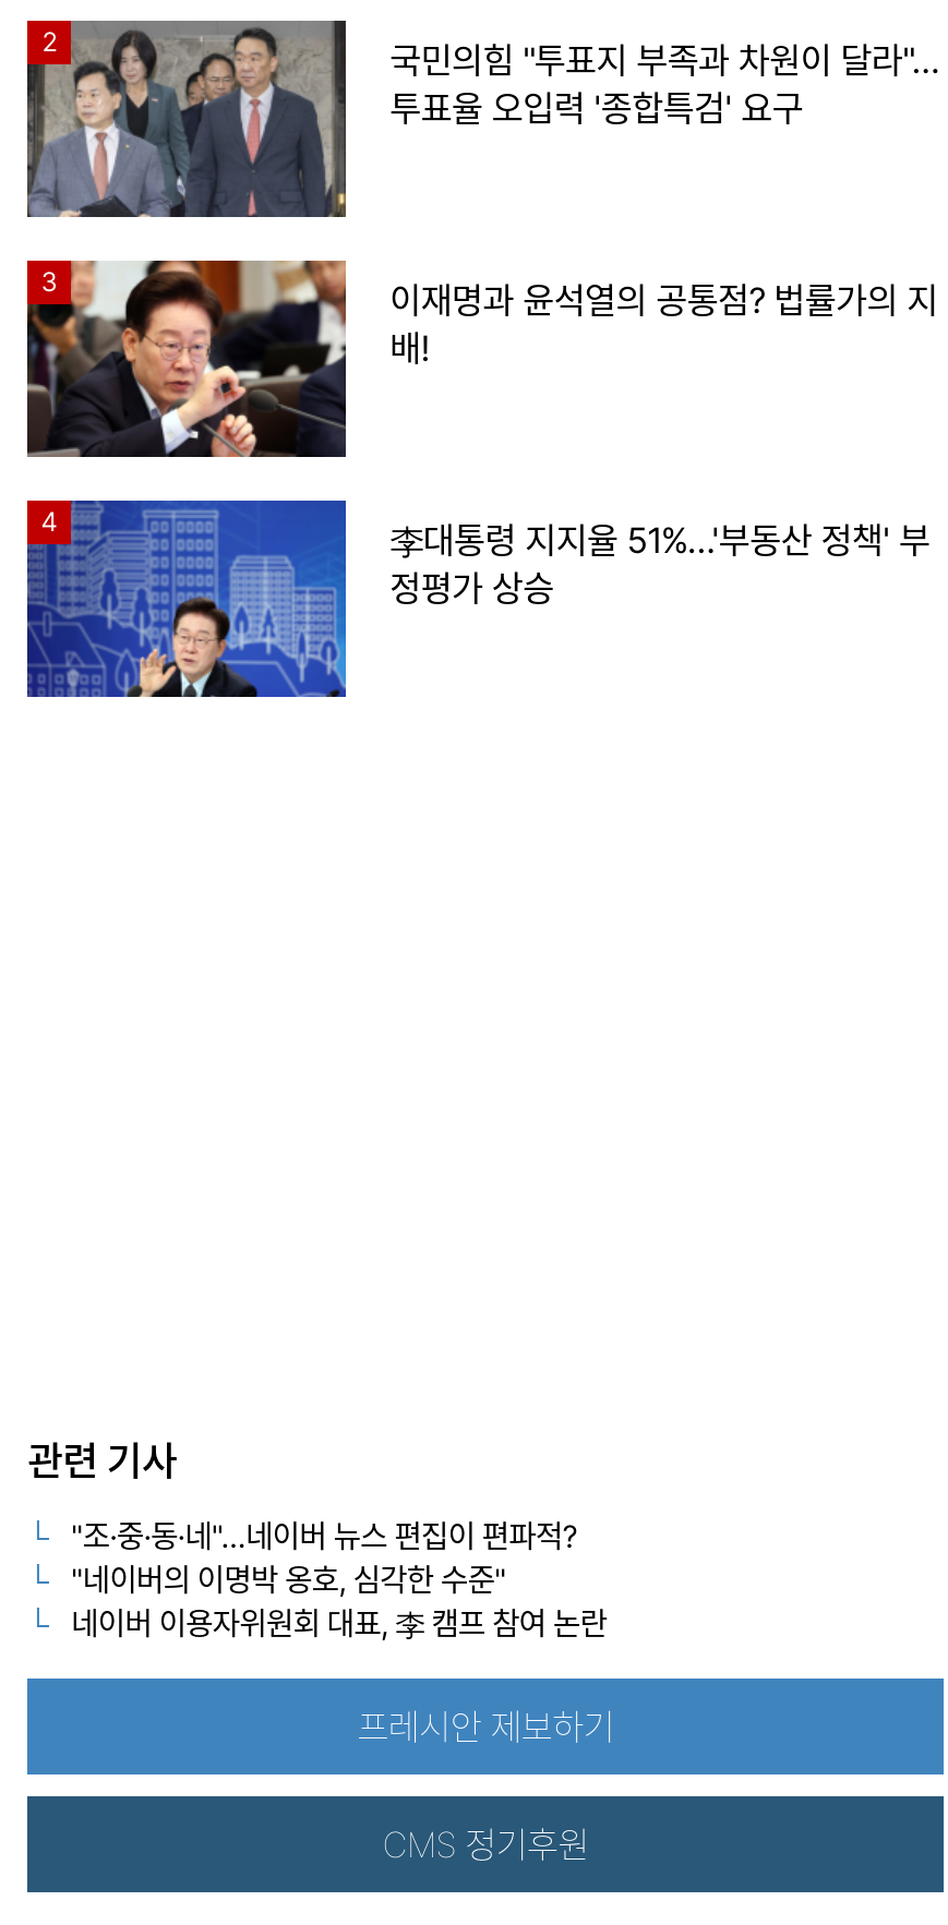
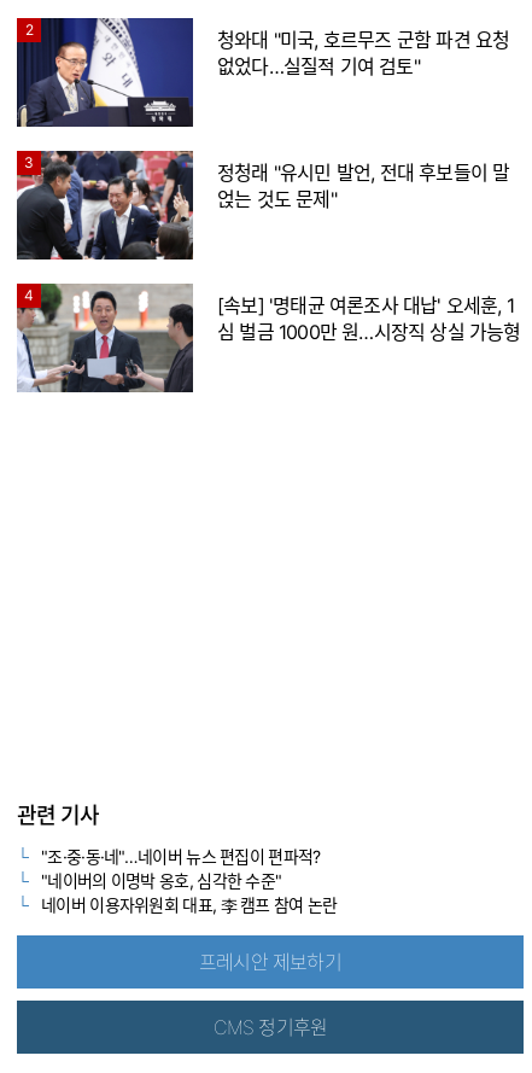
- [image]
- 국민의힘 "투표지 부족과 차원이 달라"…
- 투표율 오입력 '종합특검' 요구
+ [image]
+ 청와대 "미국, 호르무즈 군함 파견 요청
+ 없었다…실질적 기여 검토"

- [image]
- 이재명과 윤석열의 공통점? 법률가의 지
- 배!
+ [image]
+ 정청래 "유시민 발언, 전대 후보들이 말
+ 얹는 것도 문제"

- [image]
- 李대통령 지지율 51%…'부동산 정책' 부
- 정평가 상승
+ [image]
+ [속보] '명태균 여론조사 대납' 오세훈, 1
+ 심 벌금 1000만 원…시장직 상실 가능형
